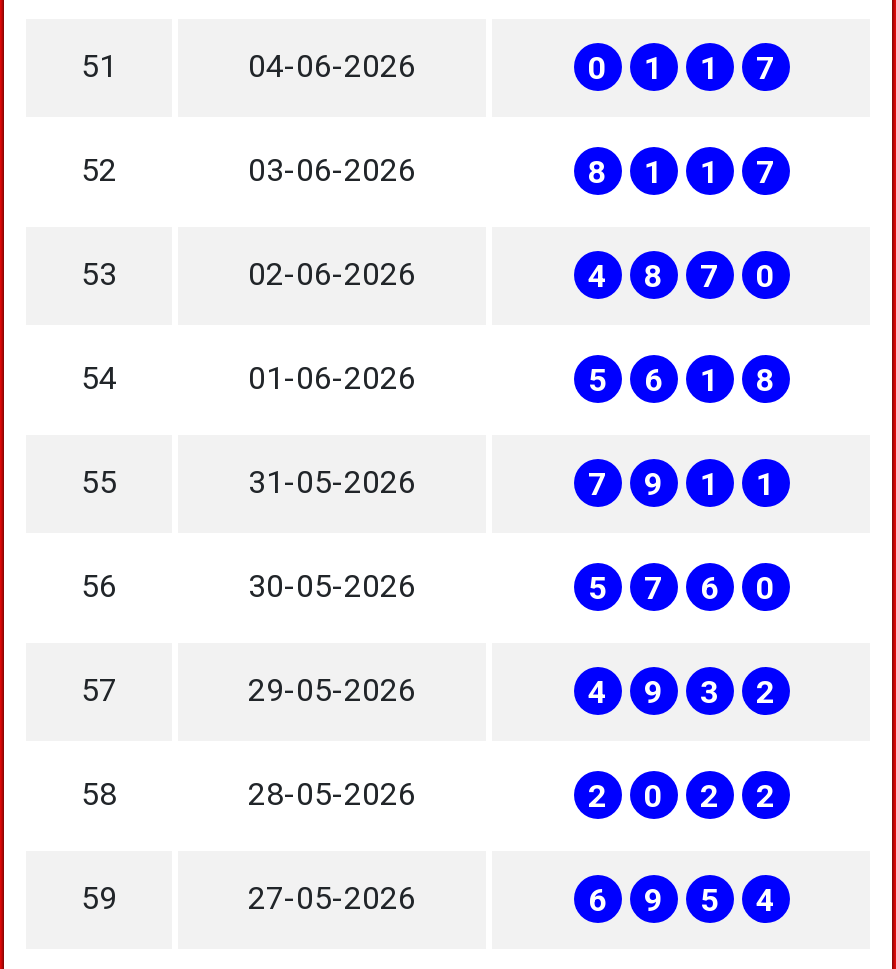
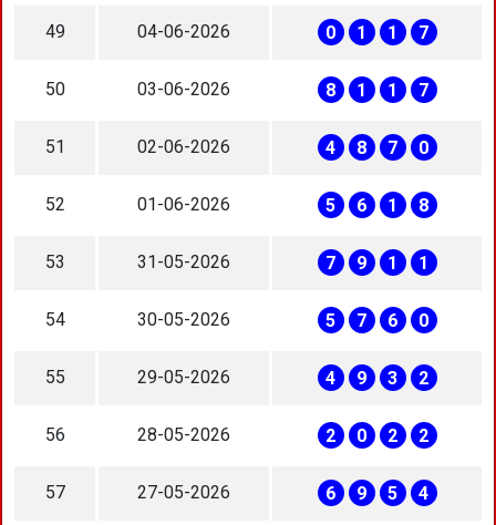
- 51
+ 49

- 52
+ 50

- 53
+ 51

- 54
+ 52

- 55
+ 53

- 56
+ 54

- 57
+ 55

- 58
+ 56

- 59
+ 57
